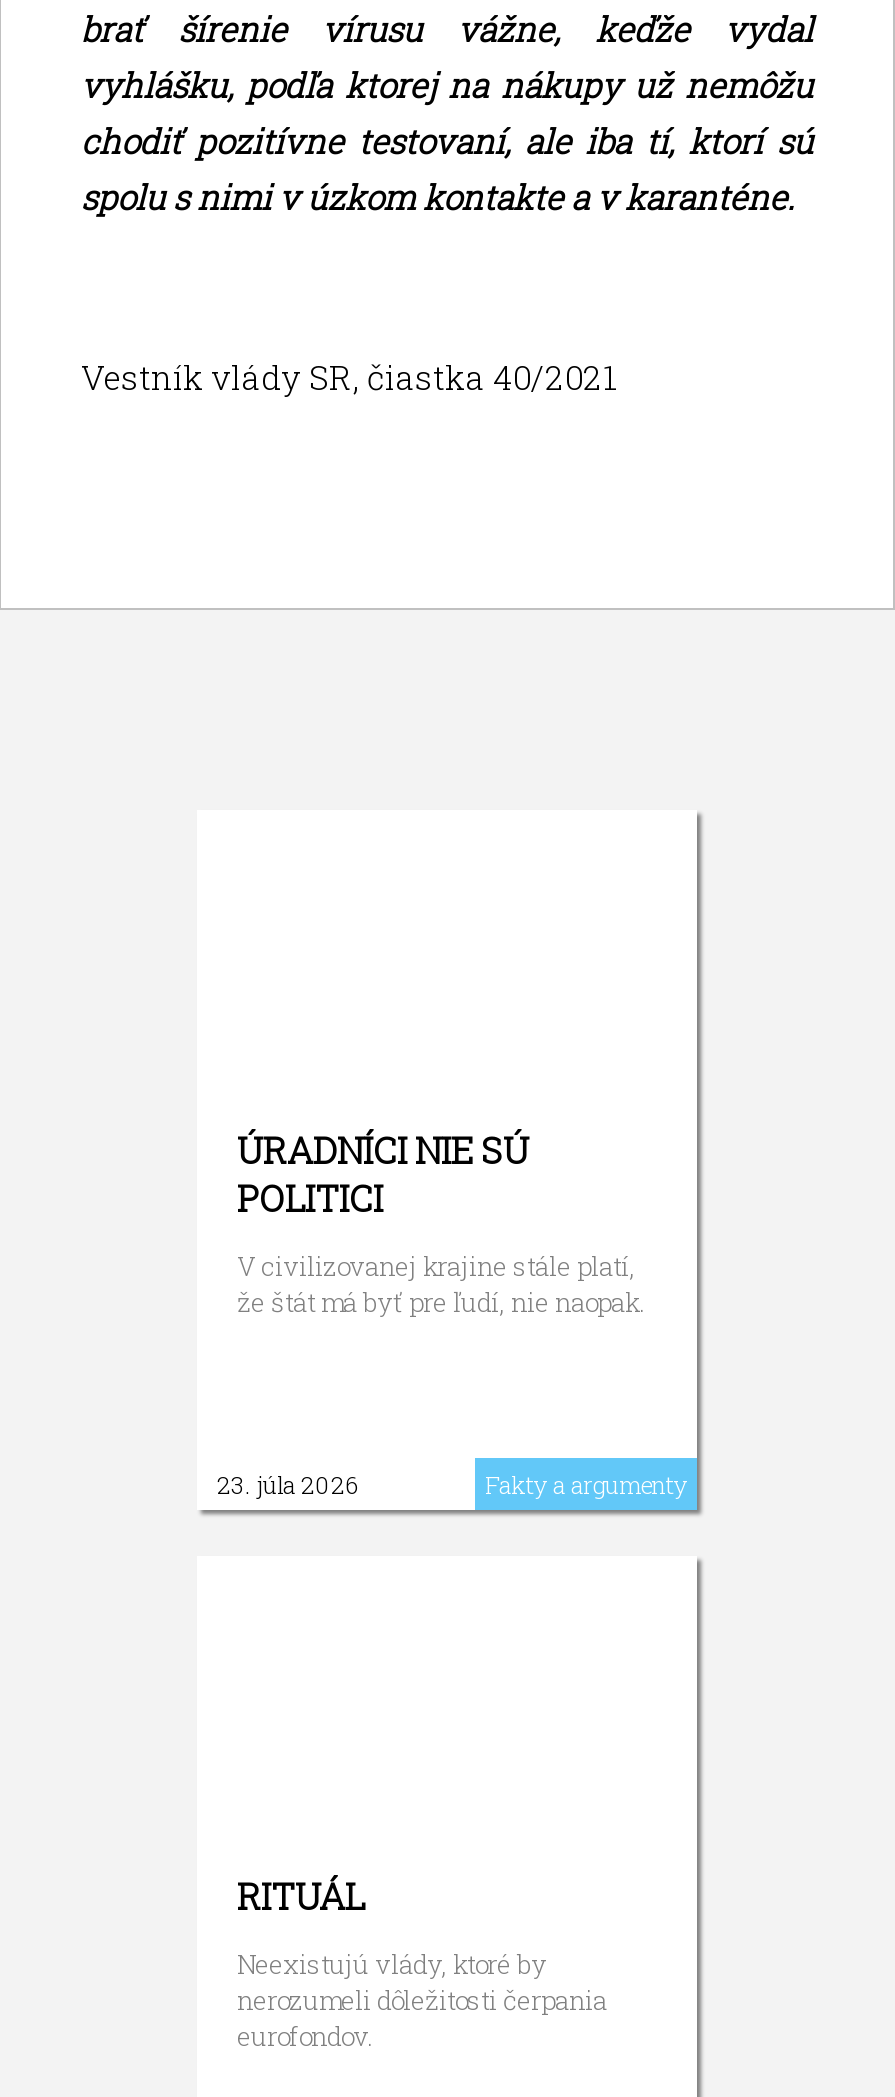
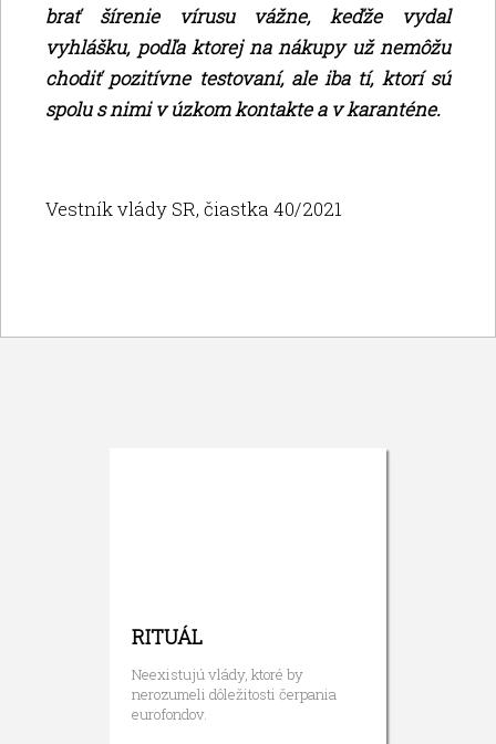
- ÚRADNÍCI NIE SÚ
- POLITICI
- V civilizovanej krajine stále platí,
- že štát má byť pre ľudí, nie naopak.

- 23. júla 2026
- Fakty a argumenty
